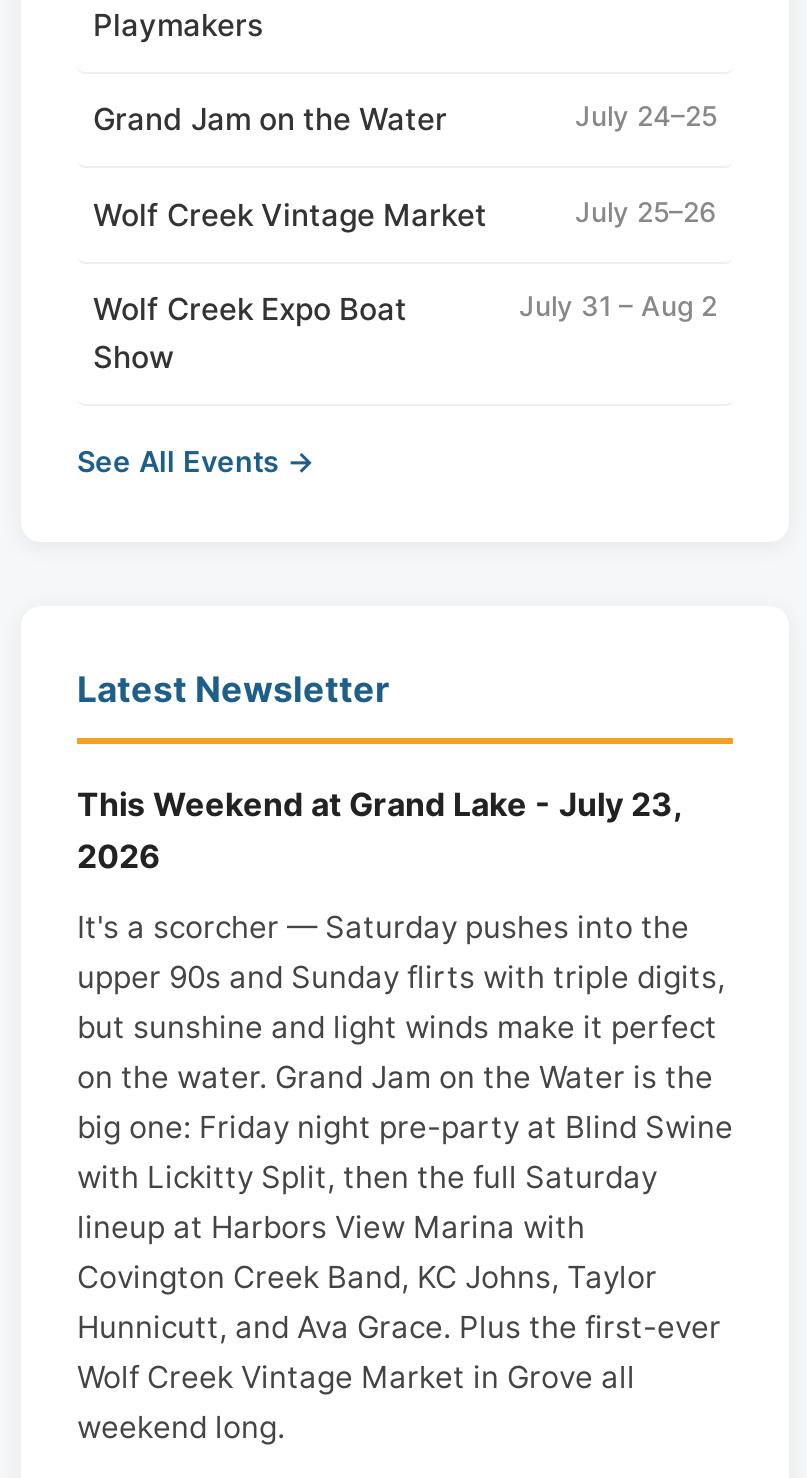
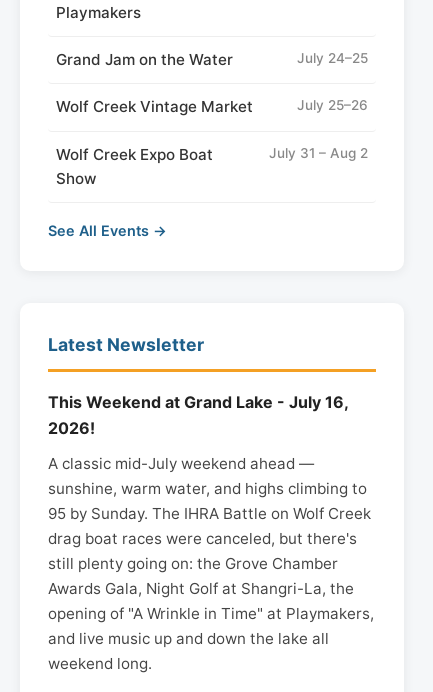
- This Weekend at Grand Lake - July 23,
- 2026
+ This Weekend at Grand Lake - July 16,
+ 2026!

- It's a scorcher — Saturday pushes into the
- upper 90s and Sunday flirts with triple digits,
- but sunshine and light winds make it perfect
- on the water. Grand Jam on the Water is the
- big one: Friday night pre-party at Blind Swine
- with Lickitty Split, then the full Saturday
- lineup at Harbors View Marina with
- Covington Creek Band, KC Johns, Taylor
- Hunnicutt, and Ava Grace. Plus the first-ever
- Wolf Creek Vintage Market in Grove all
+ A classic mid-July weekend ahead —
+ sunshine, warm water, and highs climbing to
+ 95 by Sunday. The IHRA Battle on Wolf Creek
+ drag boat races were canceled, but there's
+ still plenty going on: the Grove Chamber
+ Awards Gala, Night Golf at Shangri-La, the
+ opening of "A Wrinkle in Time" at Playmakers,
+ and live music up and down the lake all
